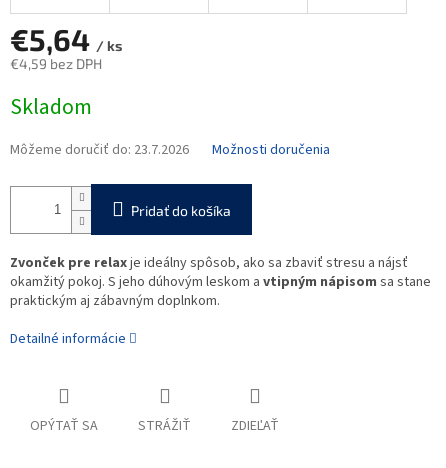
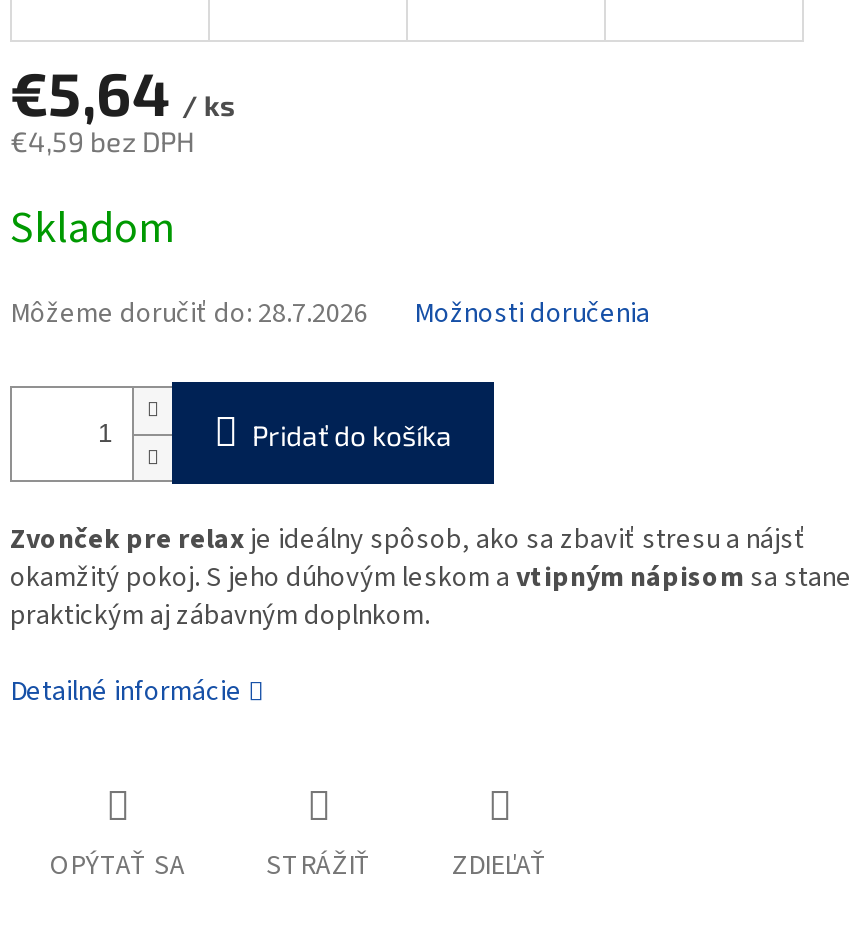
- Môžeme doručiť do: 23.7.2026
+ Môžeme doručiť do: 28.7.2026
